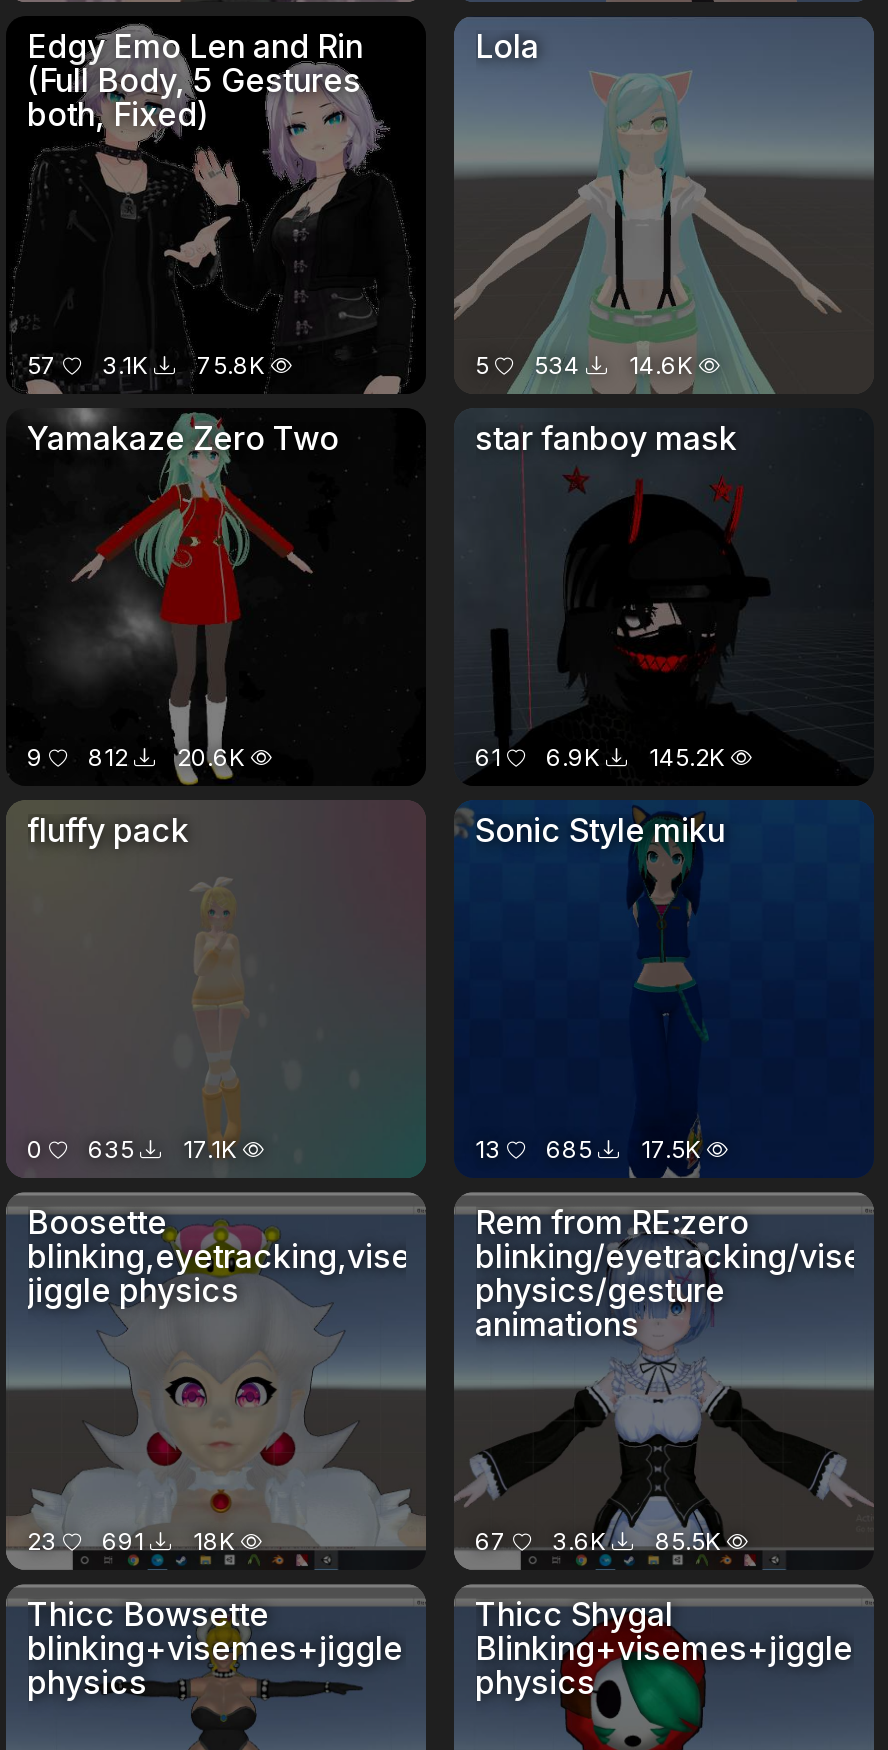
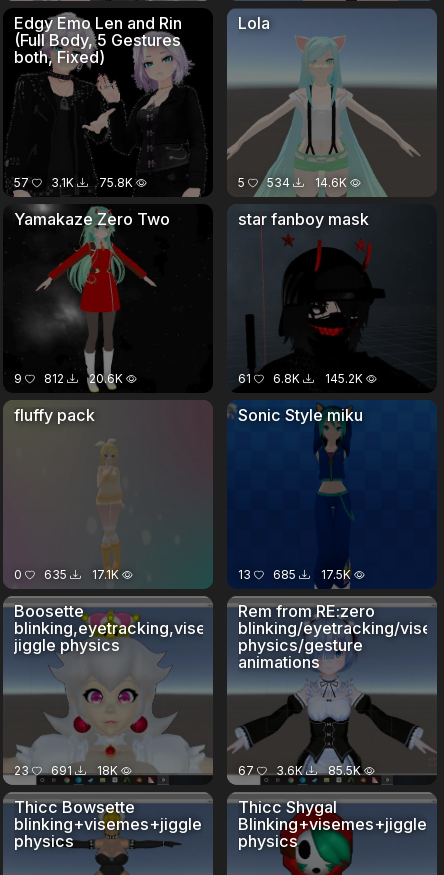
- 61 6.9K 145.2K
+ 61 6.8K 145.2K
